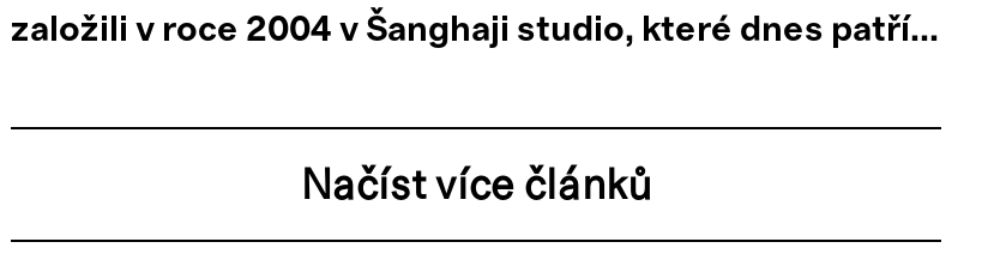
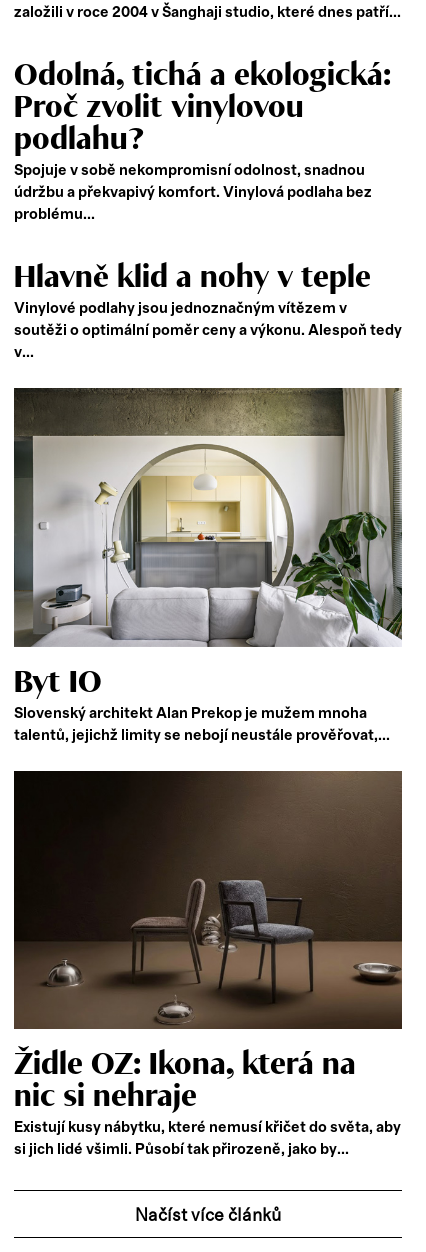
+ [image]
+ Byt IO
+ Slovenský architekt Alan Prekop je mužem mnoha
+ talentů, jejichž limity se nebojí neustále prověřovat,...

+ [image]
+ Židle OZ: Ikona, která na
+ nic si nehraje
+ Existují kusy nábytku, které nemusí křičet do světa, aby
+ si jich lidé všimli. Působí tak přirozeně, jako by...

+ Odolná, tichá a ekologická:
+ Proč zvolit vinylovou
+ podlahu?
+ Spojuje v sobě nekompromisní odolnost, snadnou
+ údržbu a překvapivý komfort. Vinylová podlaha bez
+ problému...
+ Hlavně klid a nohy v teple
+ Vinylové podlahy jsou jednoznačným vítězem v
+ soutěži o optimální poměr ceny a výkonu. Alespoň tedy
+ v...
